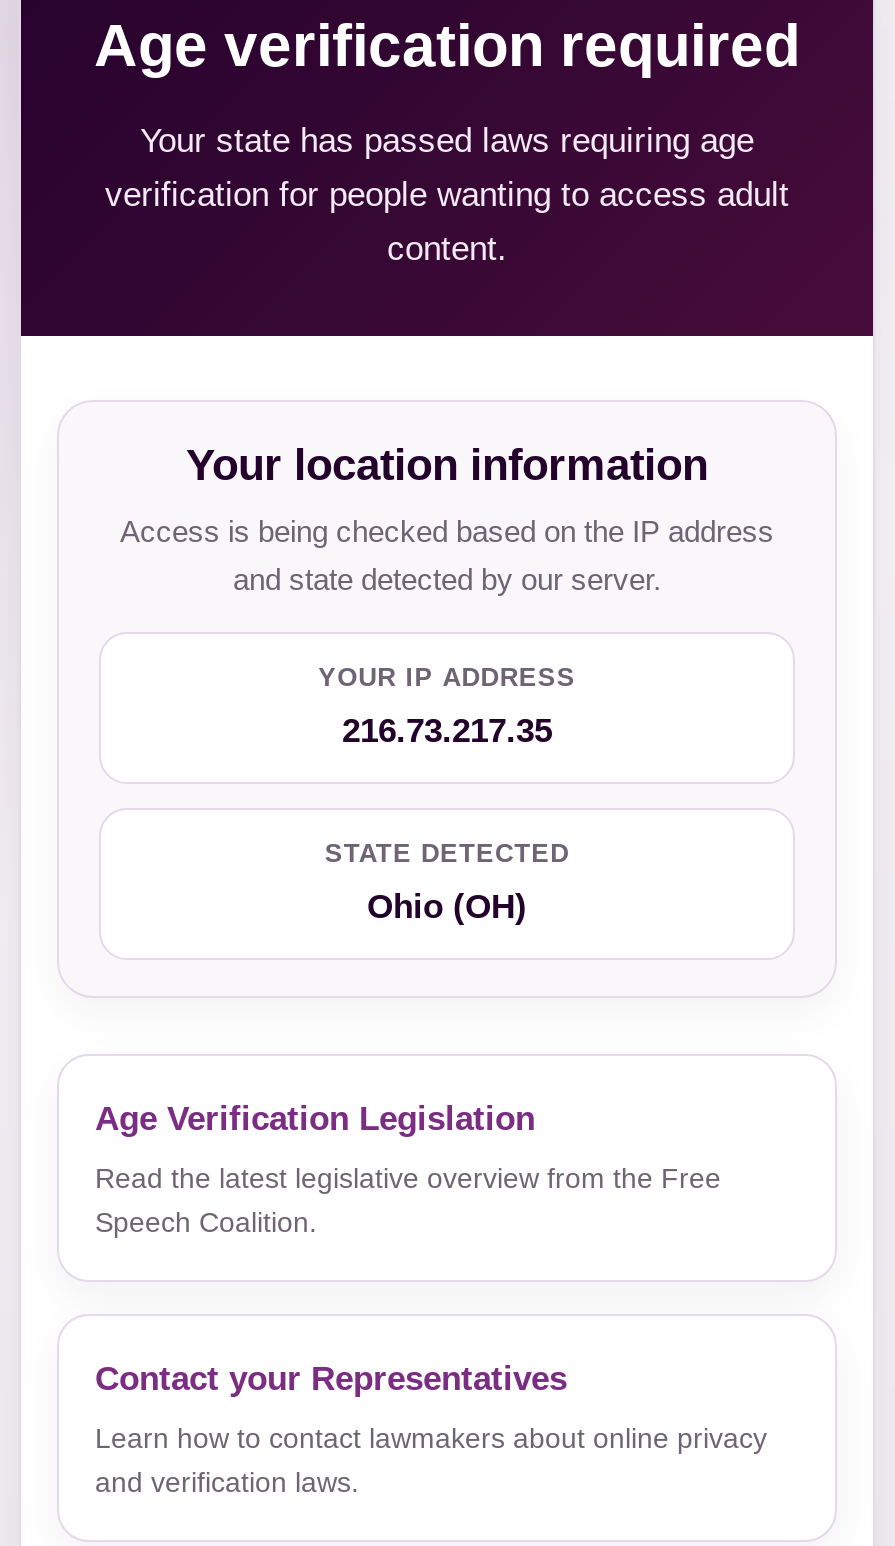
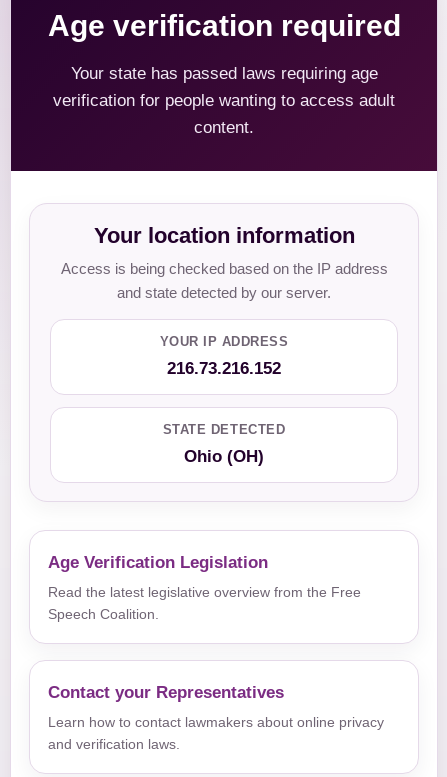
- 216.73.217.35
+ 216.73.216.152
